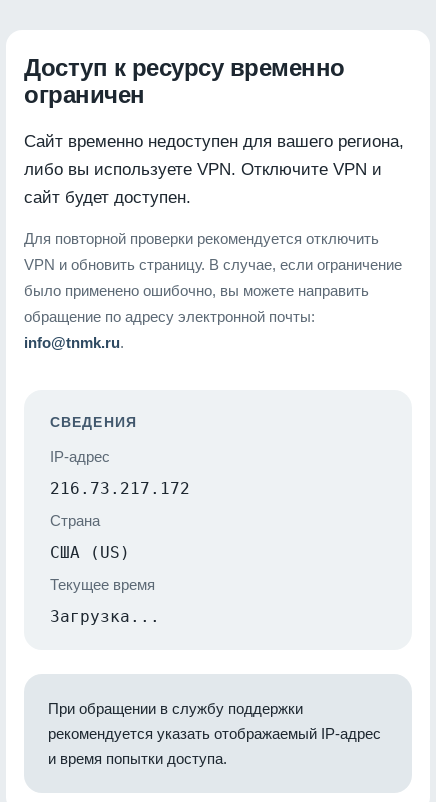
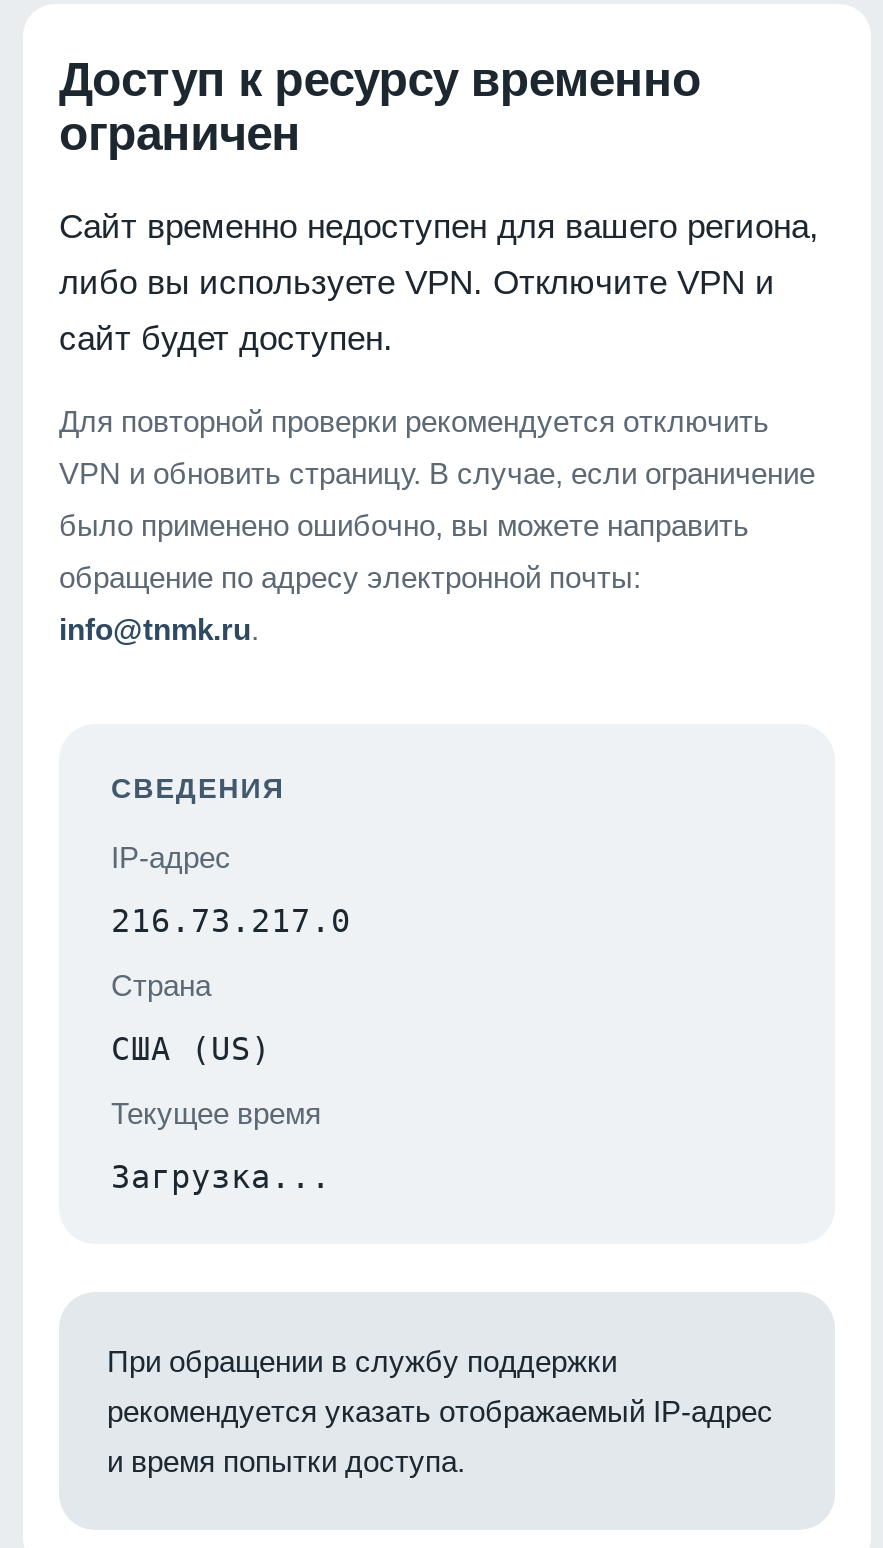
- 216.73.217.172
+ 216.73.217.0
